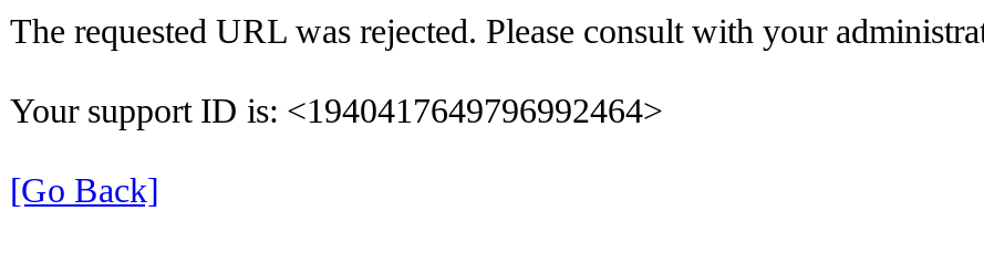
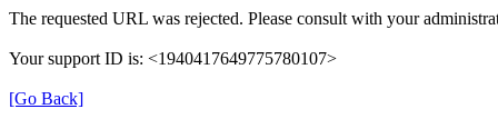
- Your support ID is: <1940417649796992464>
+ Your support ID is: <1940417649775780107>
